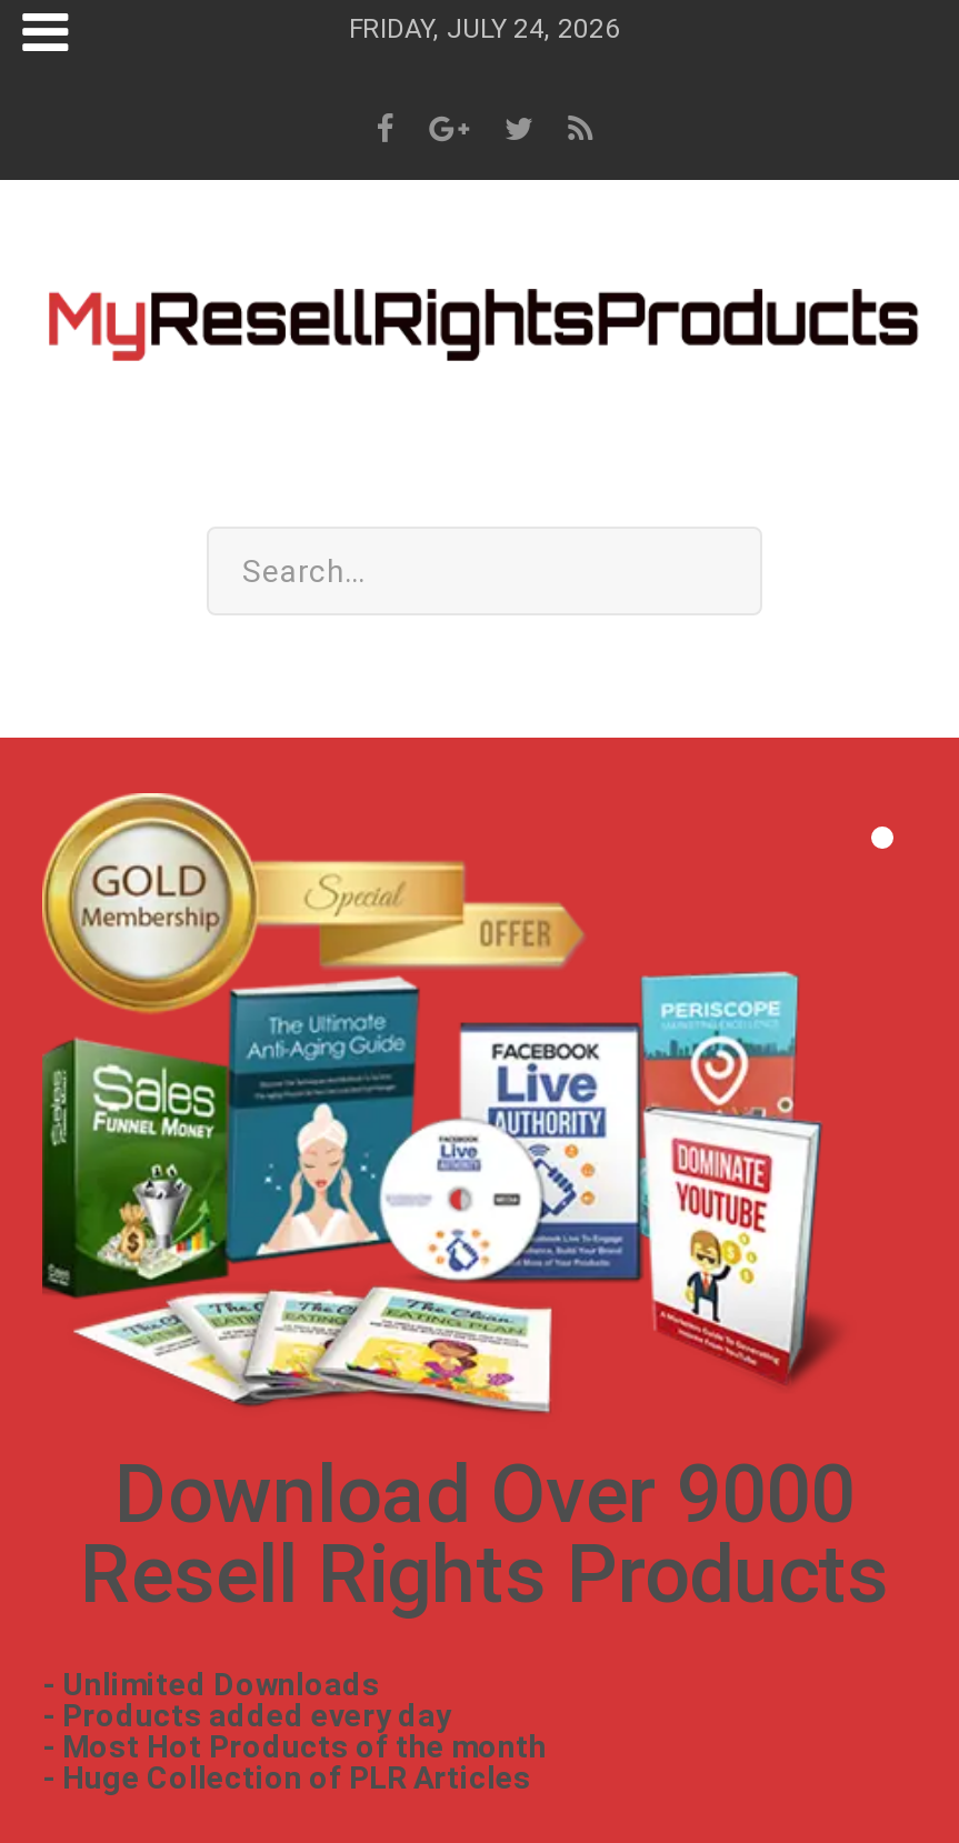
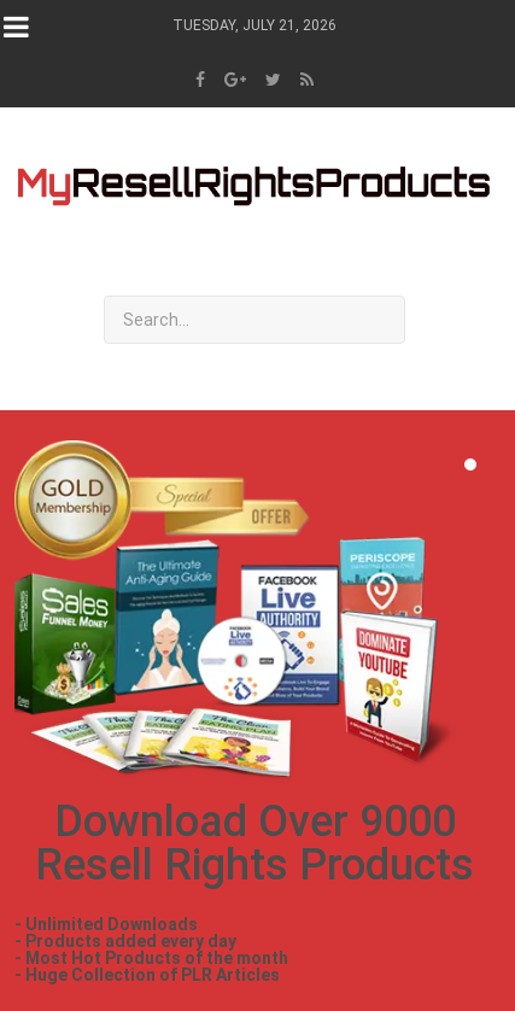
- FRIDAY, JULY 24, 2026
+ TUESDAY, JULY 21, 2026
